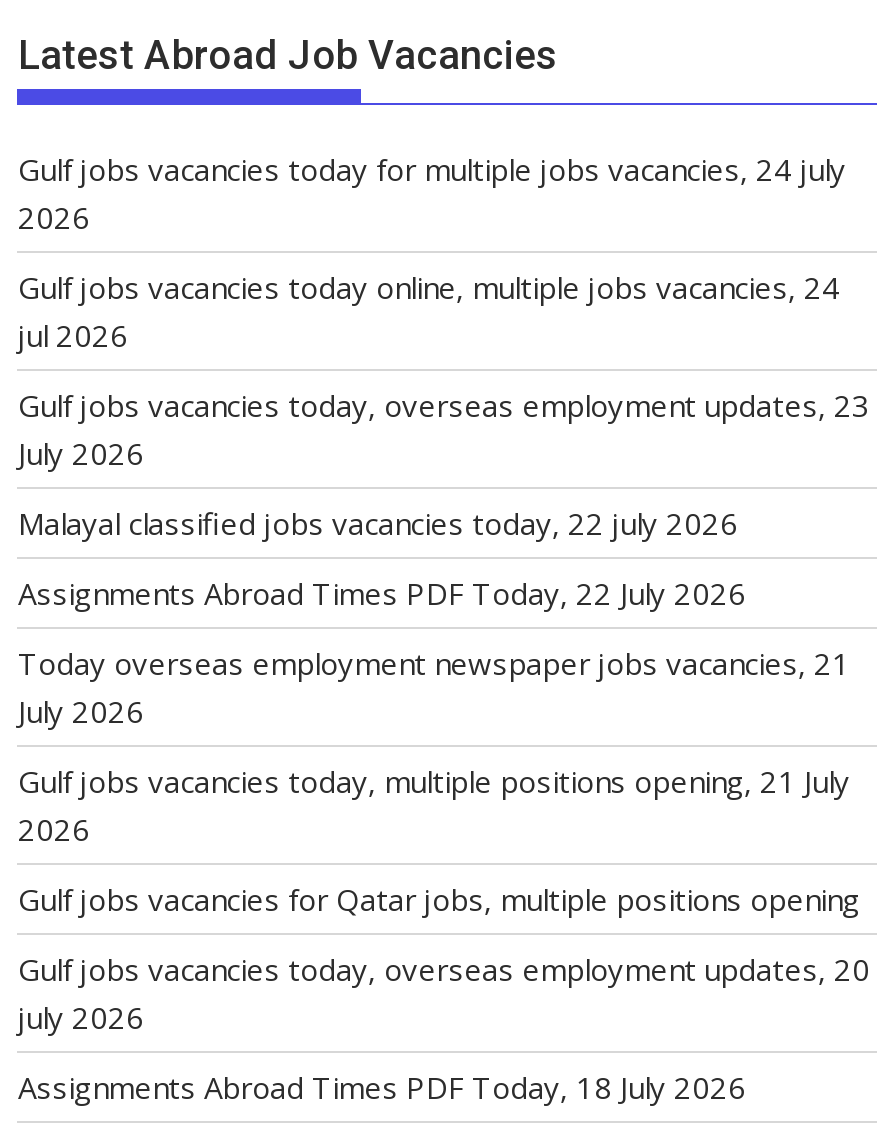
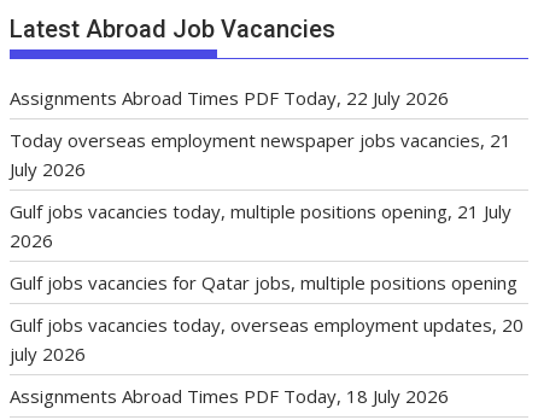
- Gulf jobs vacancies today for multiple jobs vacancies, 24 july
- 2026
- Gulf jobs vacancies today online, multiple jobs vacancies, 24
- jul 2026
- Gulf jobs vacancies today, overseas employment updates, 23
- July 2026
- Malayal classified jobs vacancies today, 22 july 2026
